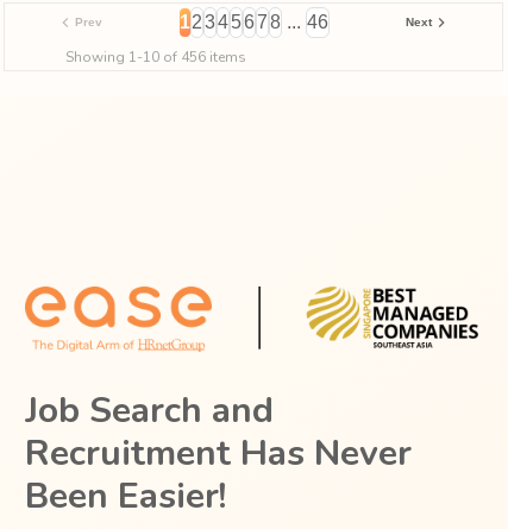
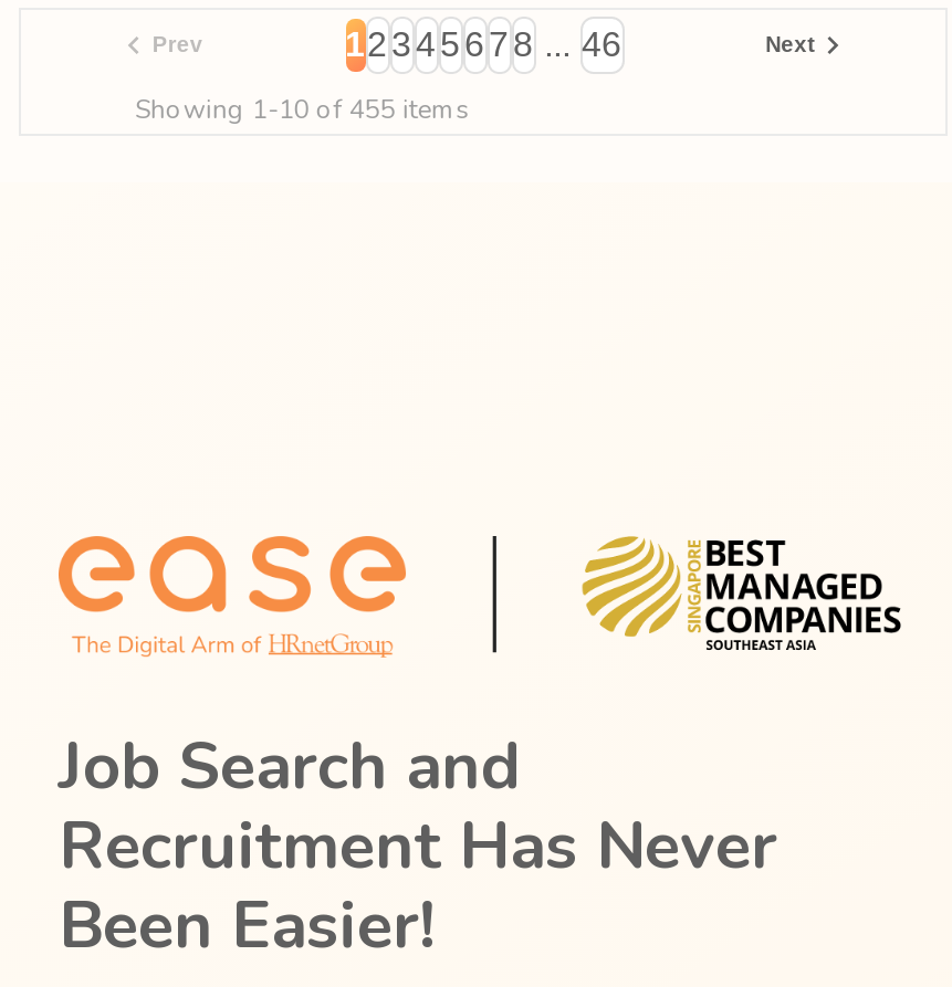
- Showing 1-10 of 456 items
+ Showing 1-10 of 455 items
